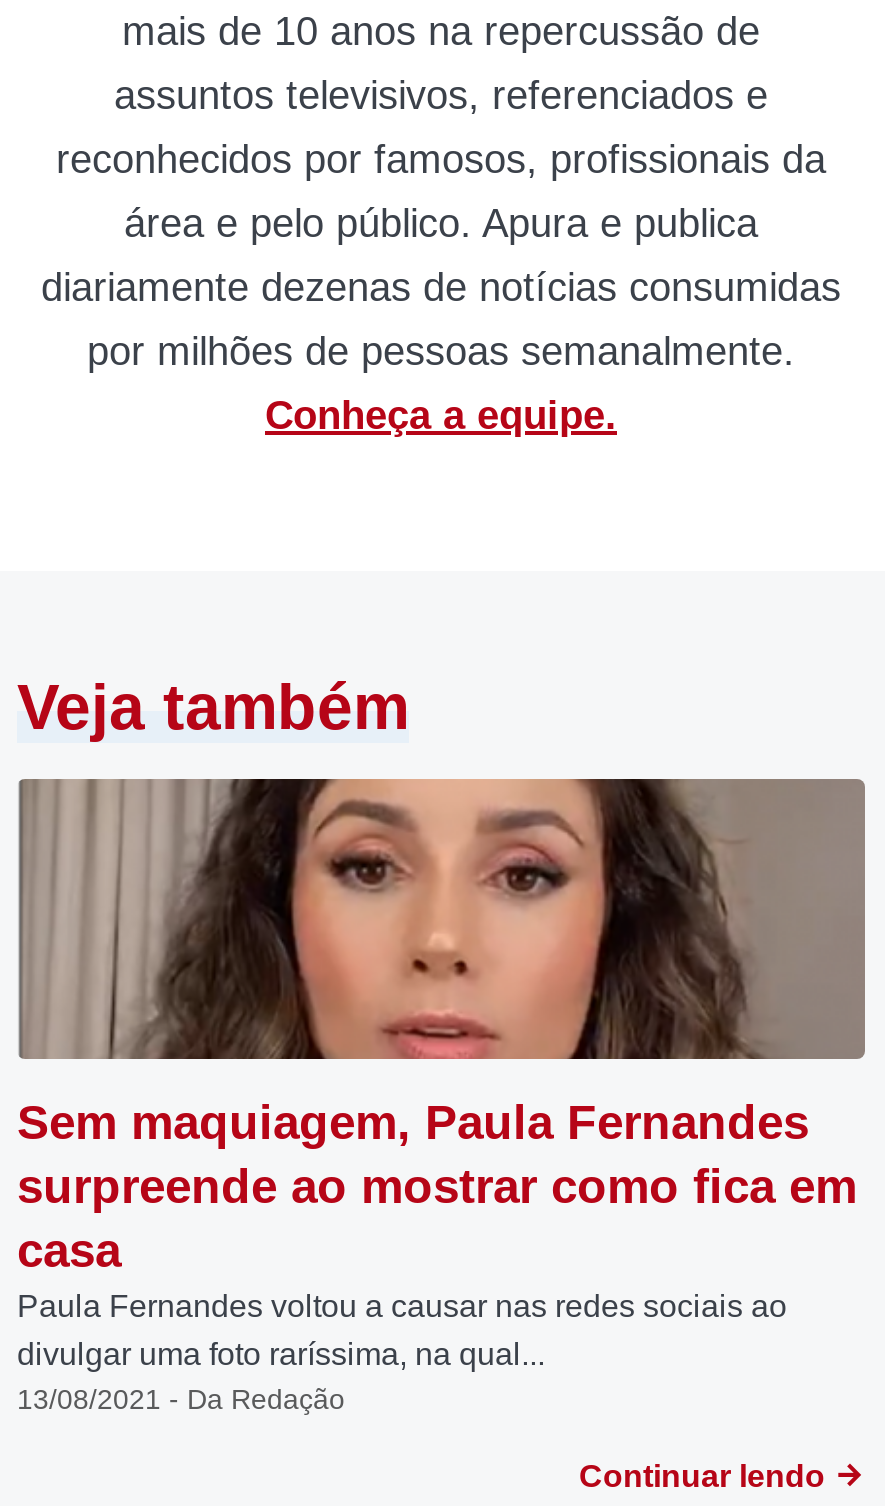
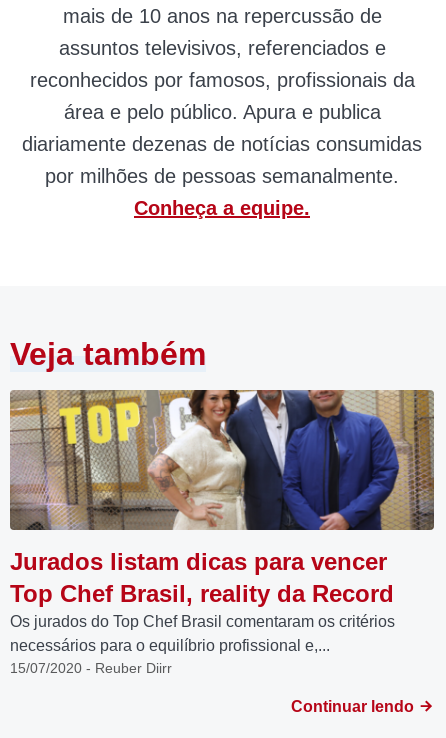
- [image]
- Sem maquiagem, Paula Fernandes
- surpreende ao mostrar como fica em
- casa
- Paula Fernandes voltou a causar nas redes sociais ao
- divulgar uma foto raríssima, na qual...
- 13/08/2021 - Da Redação
+ [image]
+ Jurados listam dicas para vencer
+ Top Chef Brasil, reality da Record
+ Os jurados do Top Chef Brasil comentaram os critérios
+ necessários para o equilíbrio profissional e,...
+ 15/07/2020 - Reuber Diirr
